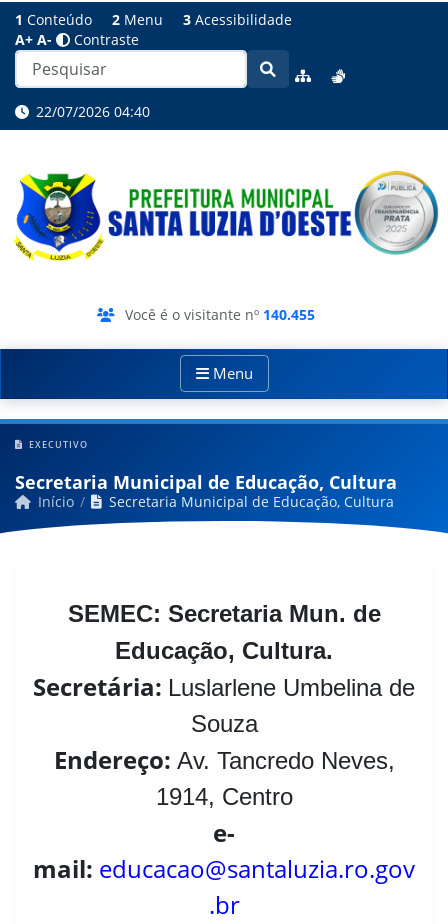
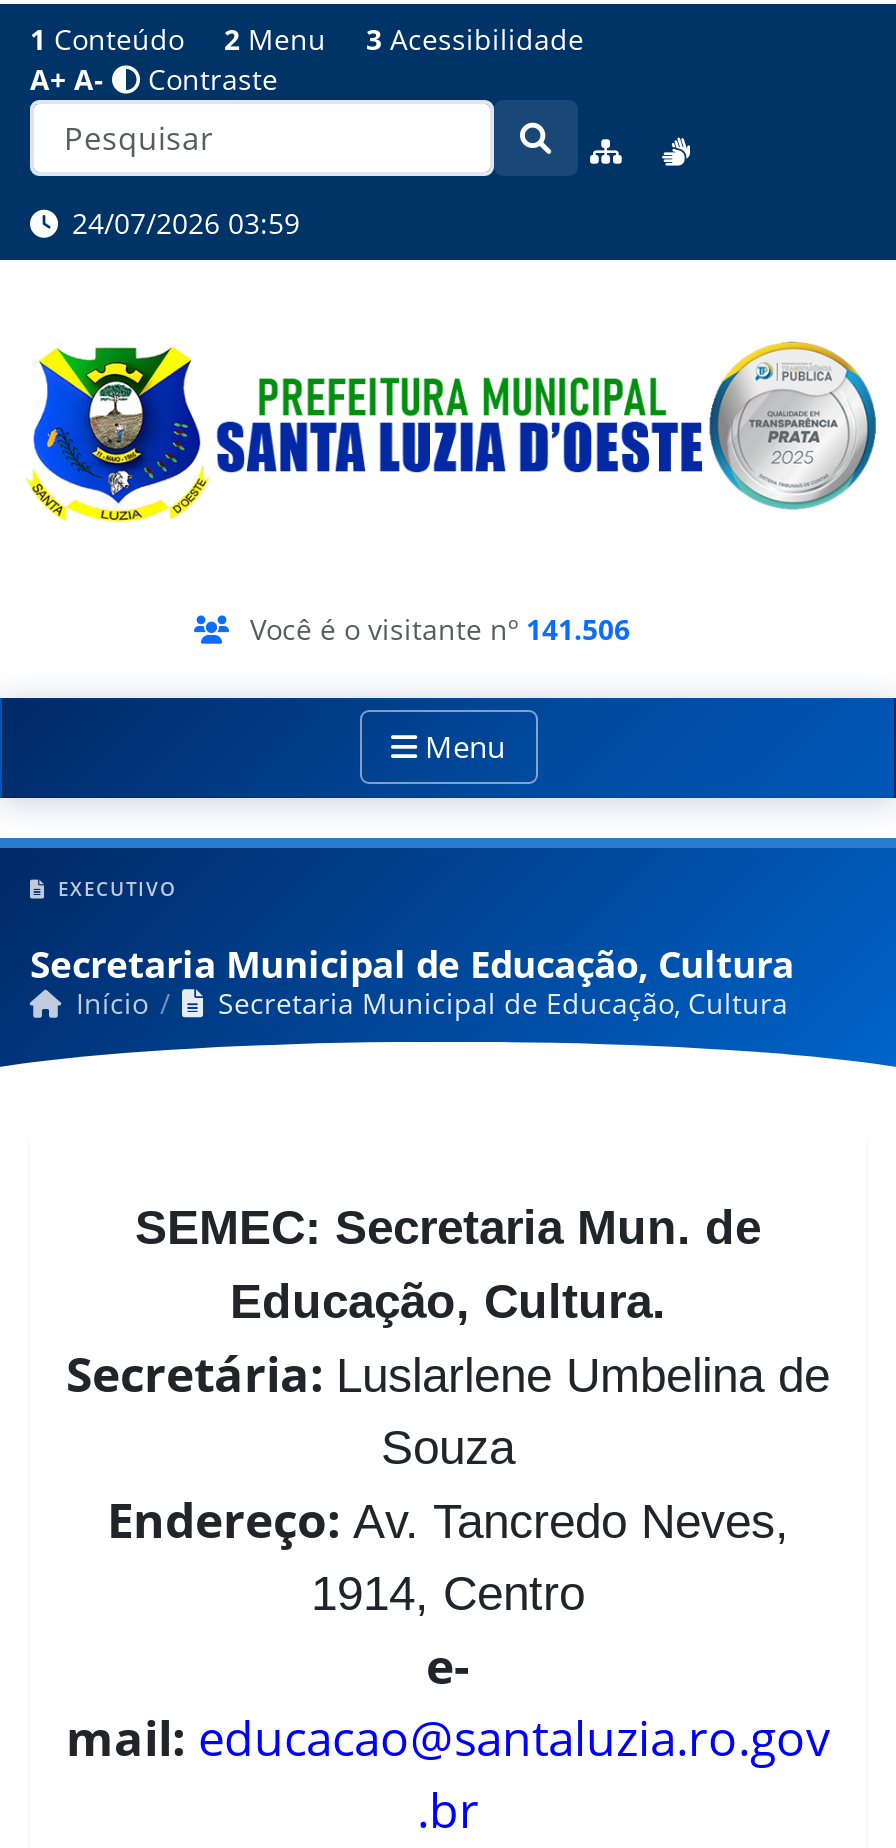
- 22/07/2026 04:40
+ 24/07/2026 03:59

- Você é o visitante nº 140.455
+ Você é o visitante nº 141.506
